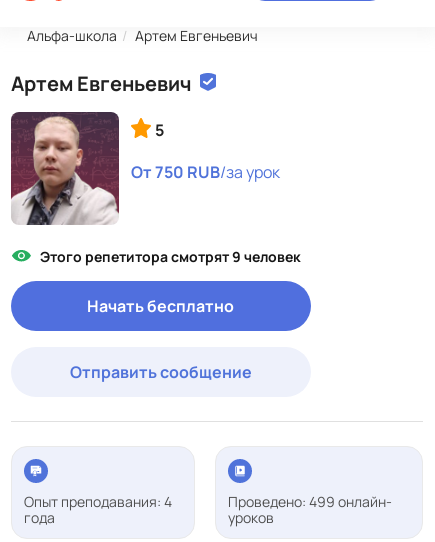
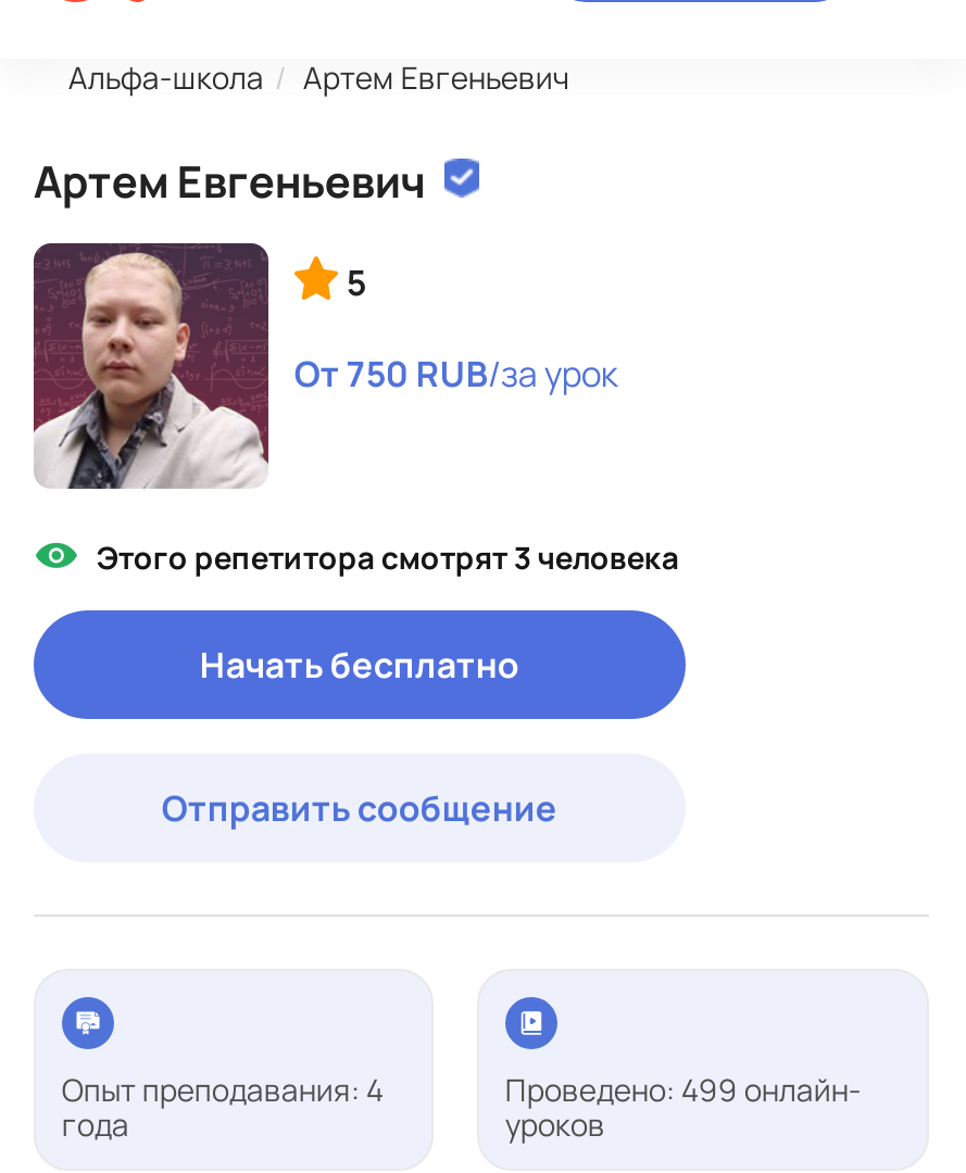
- Этого репетитора смотрят 9 человек
+ Этого репетитора смотрят 3 человека
